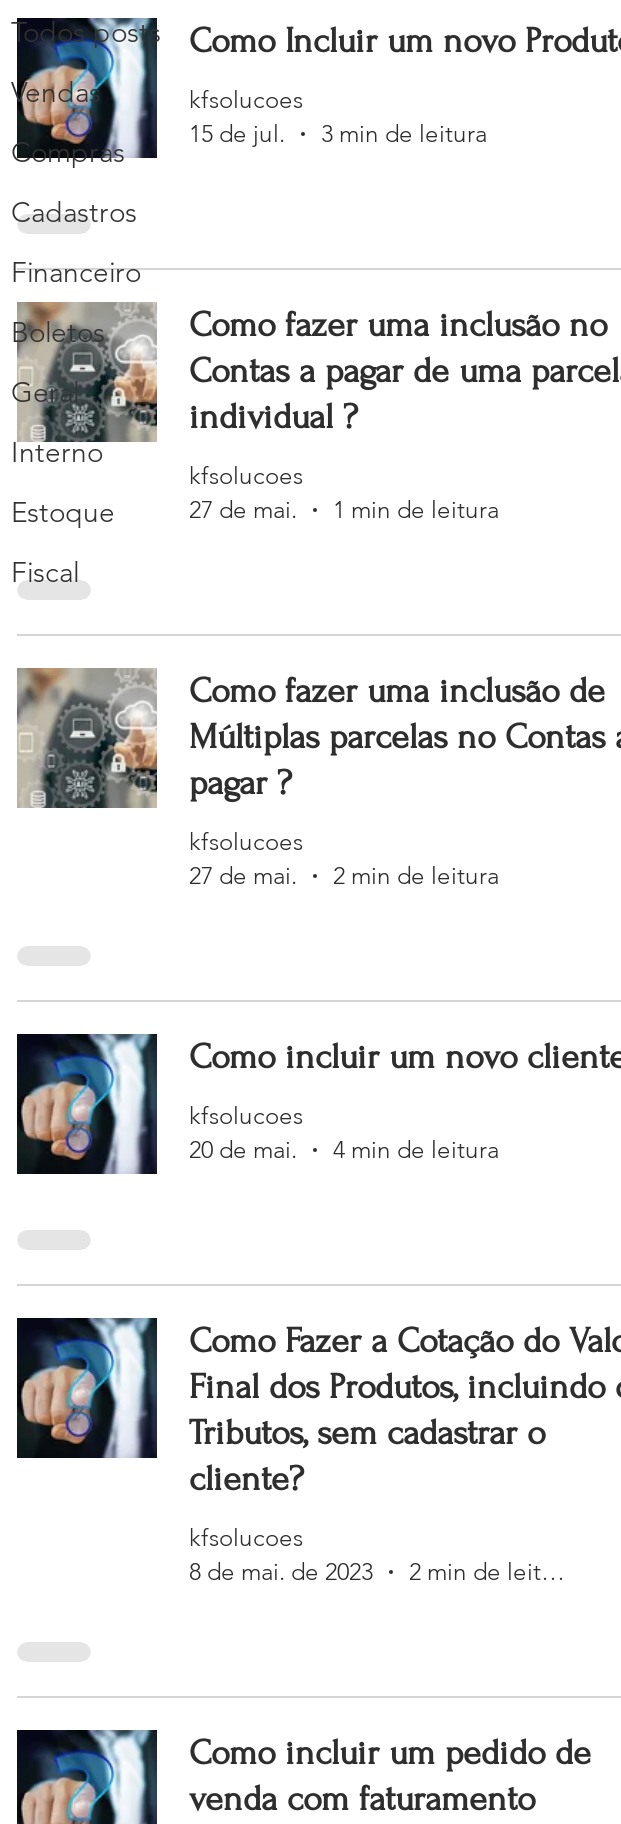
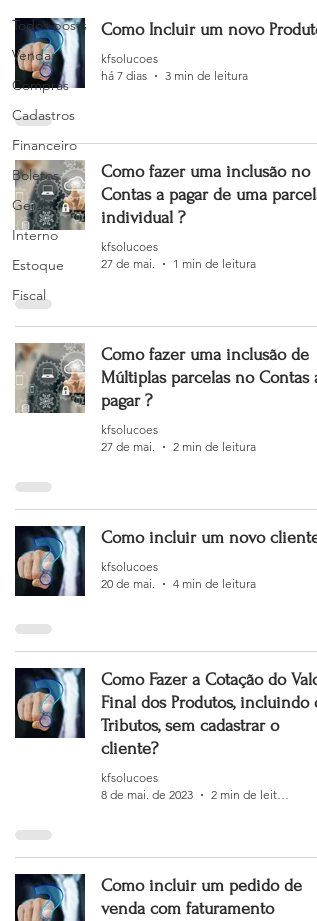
- 15 de jul. 3 min de leitura
+ há 7 dias 3 min de leitura
